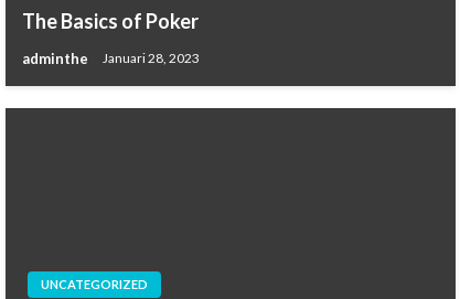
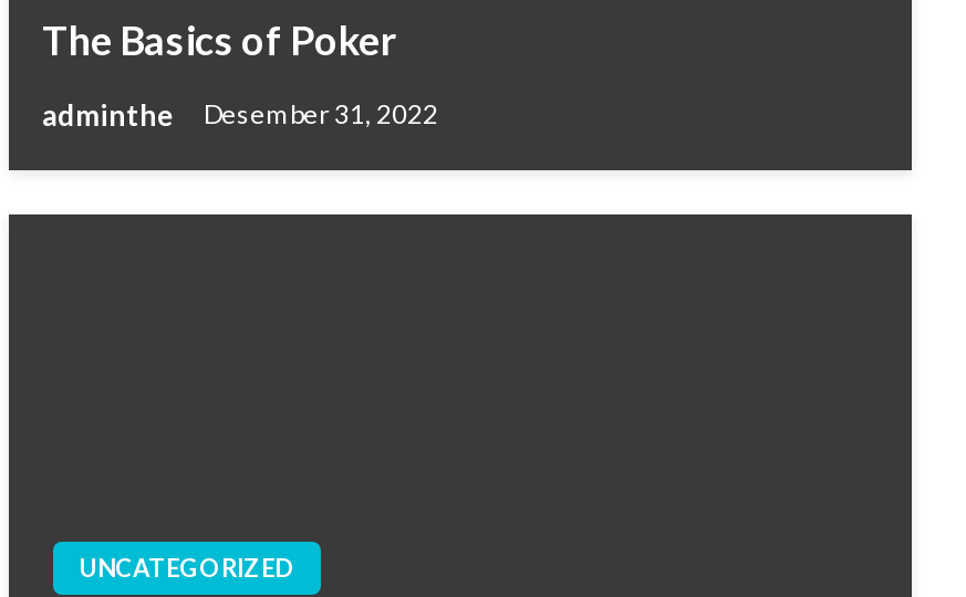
- adminthe Januari 28, 2023
+ adminthe Desember 31, 2022
